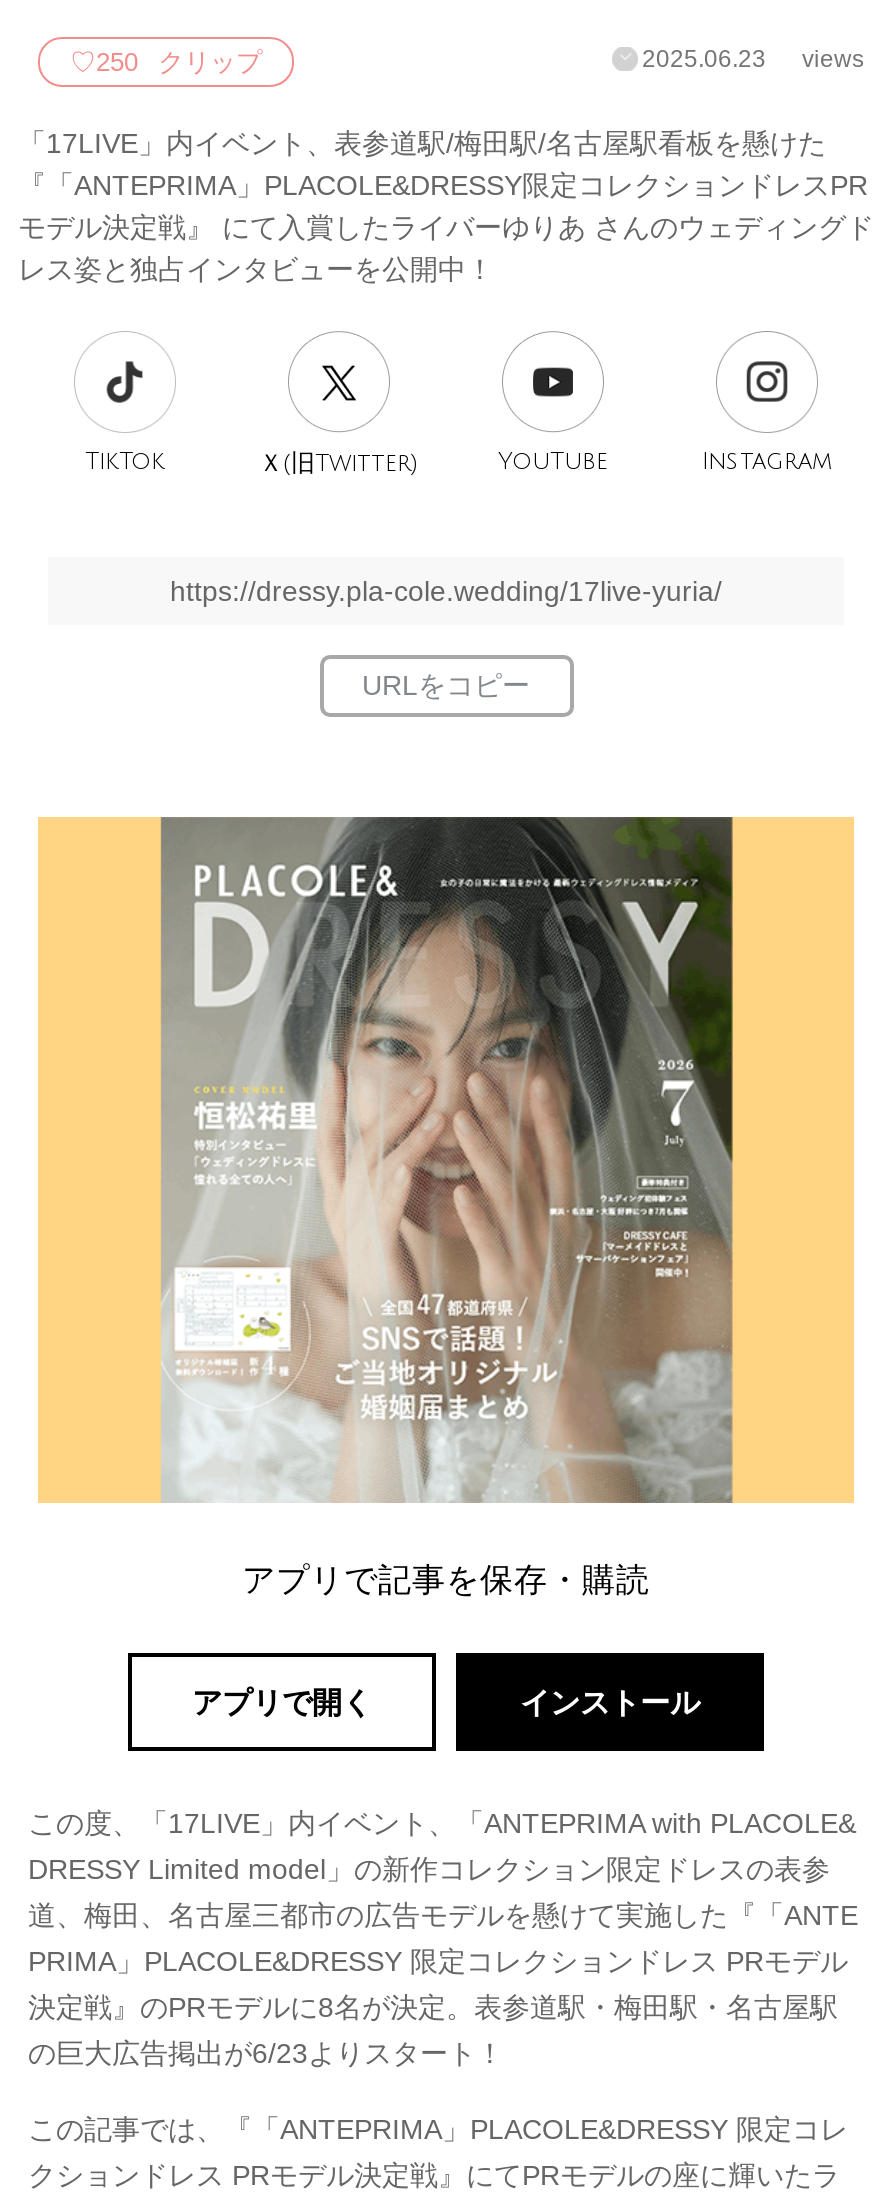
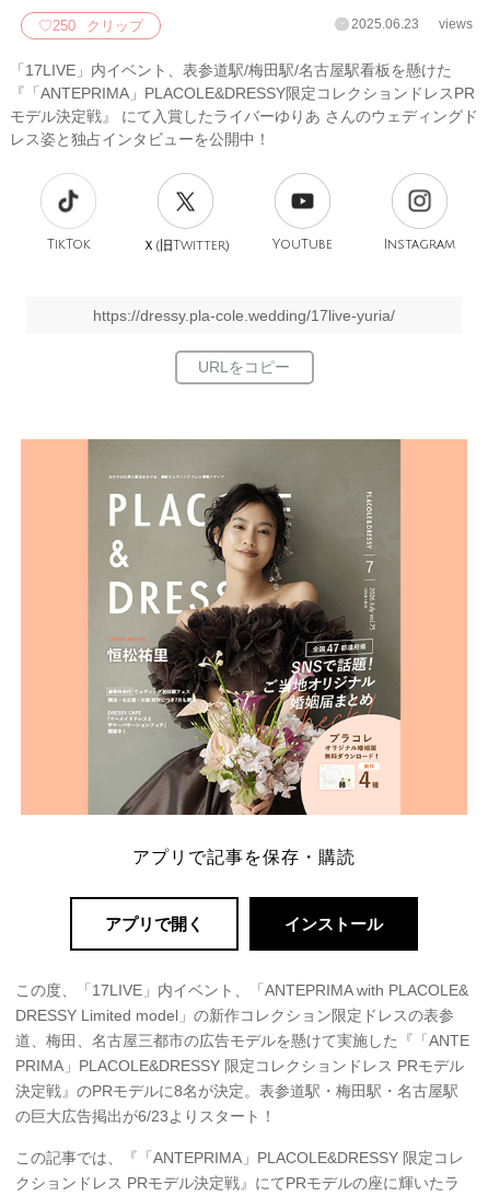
- [image]
+ [image]
